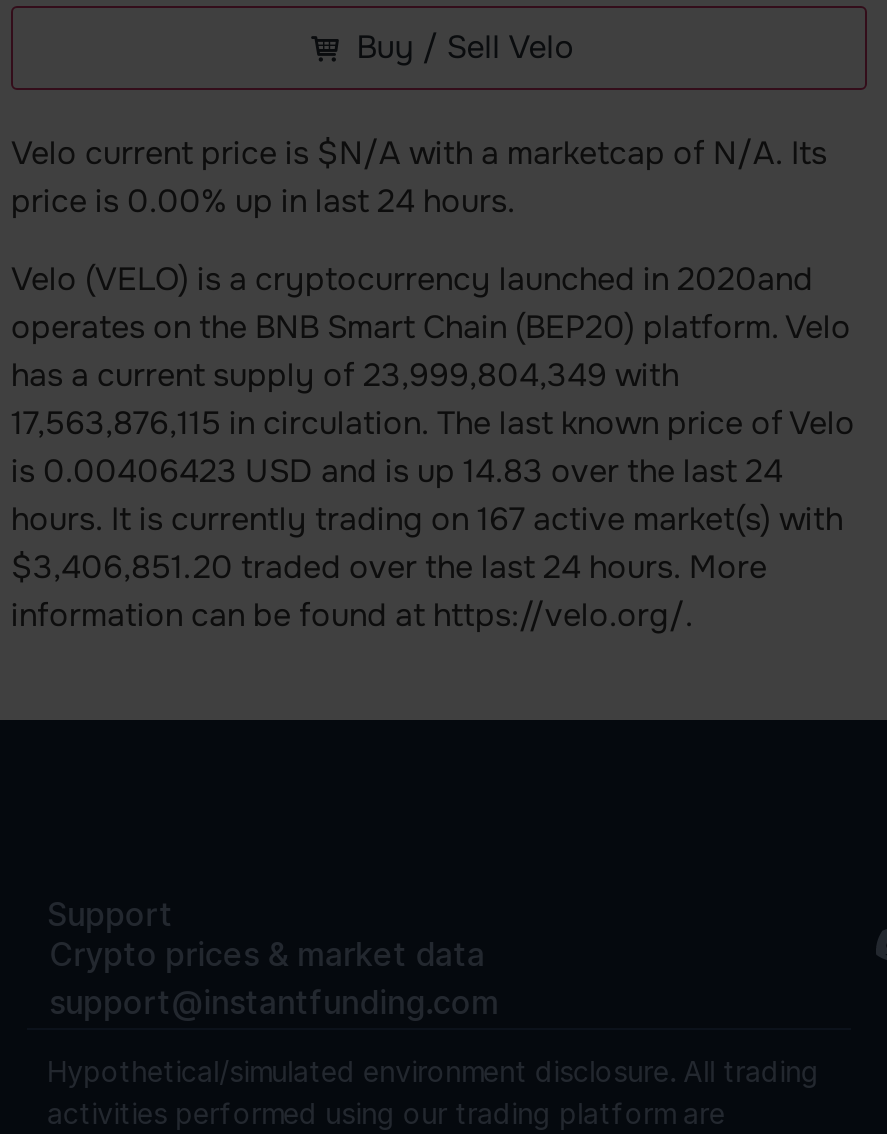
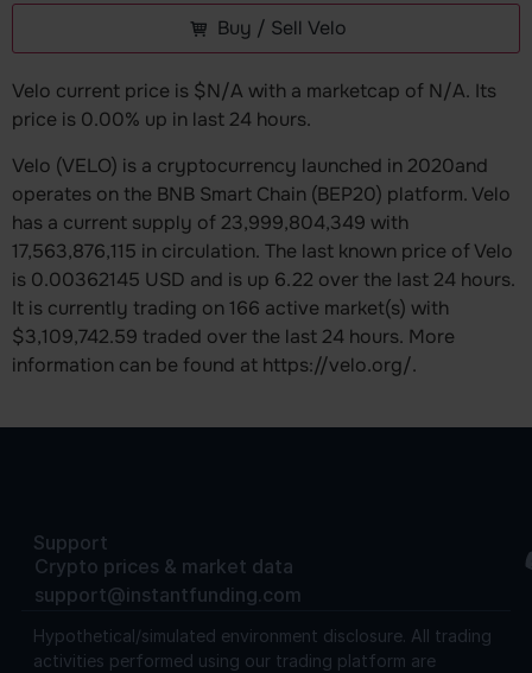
- is 0.00406423 USD and is up 14.83 over the last 24
- hours. It is currently trading on 167 active market(s) with
- $3,406,851.20 traded over the last 24 hours. More
+ is 0.00362145 USD and is up 6.22 over the last 24 hours.
+ It is currently trading on 166 active market(s) with
+ $3,109,742.59 traded over the last 24 hours. More
